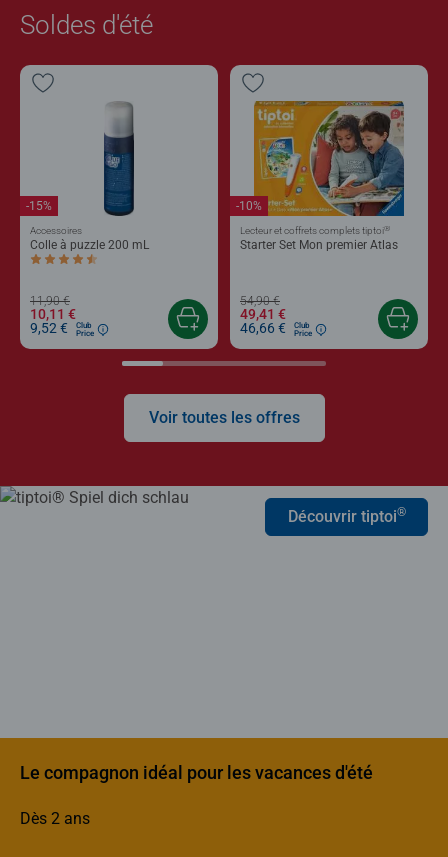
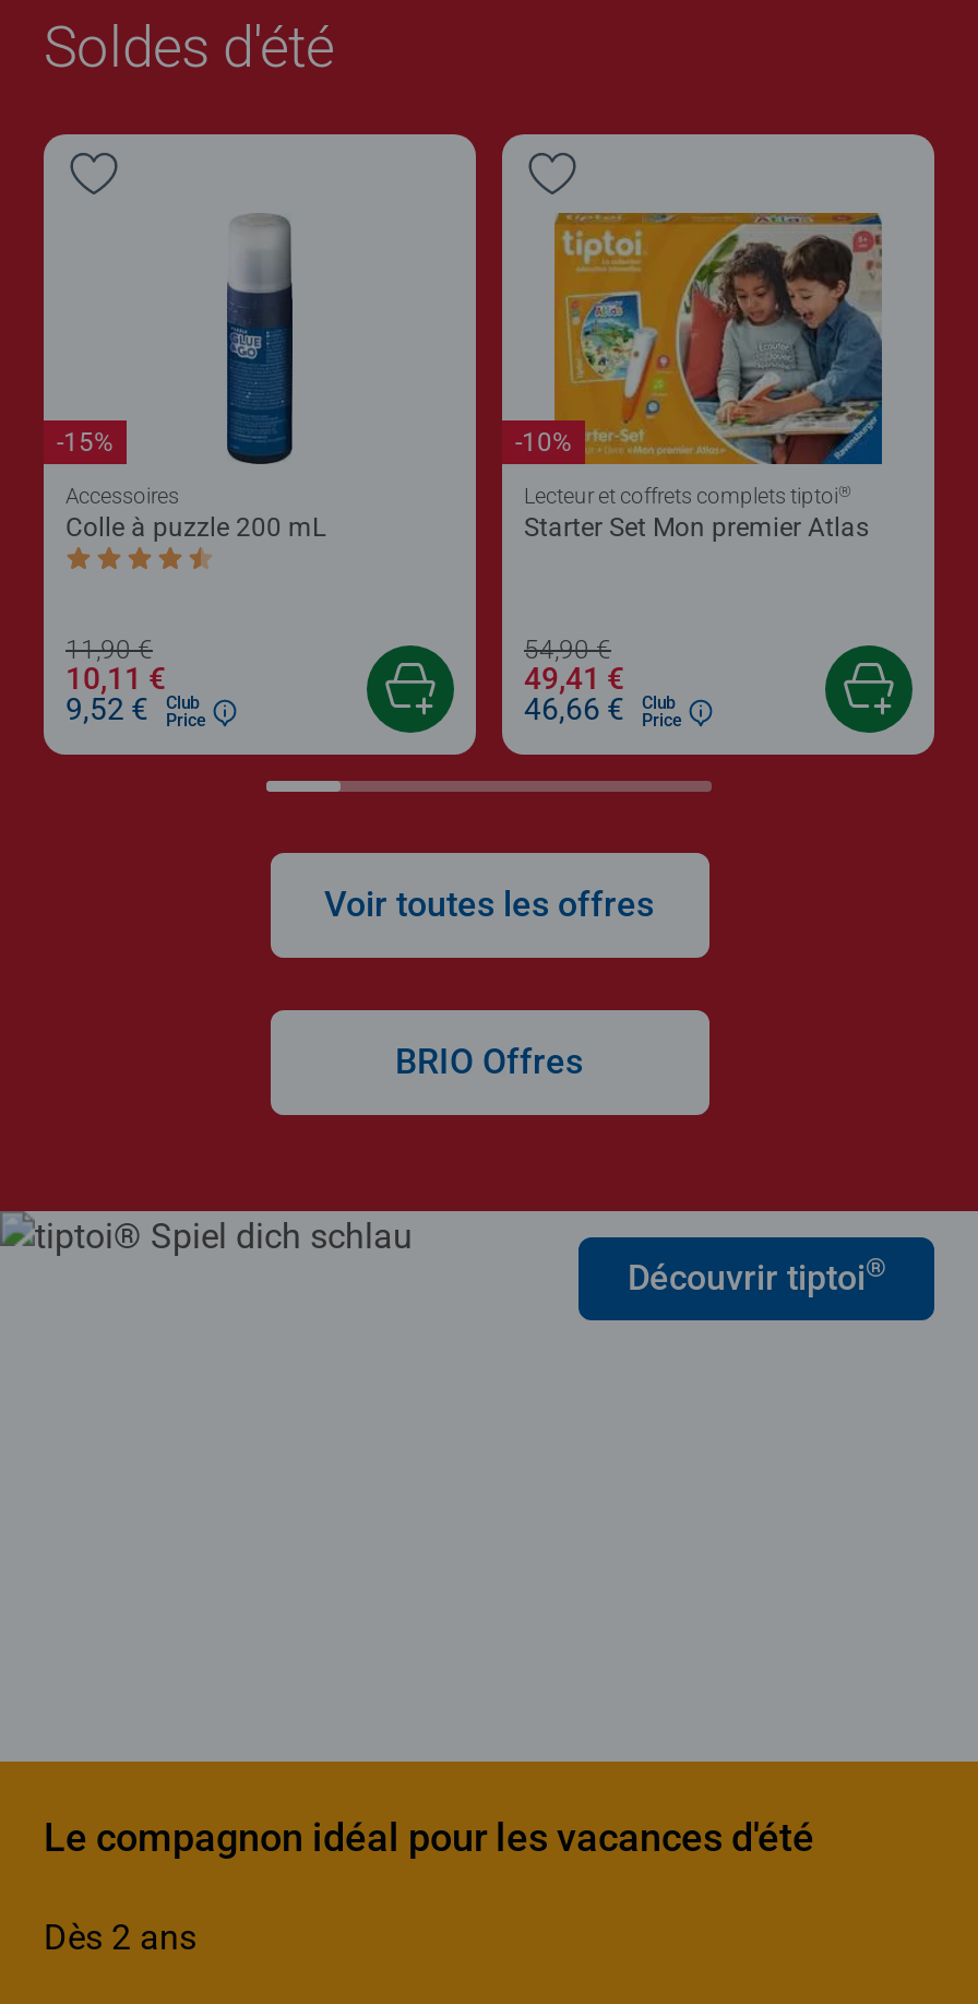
+ BRIO Offres
